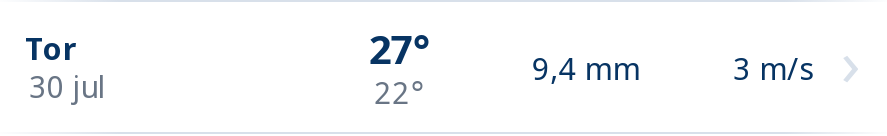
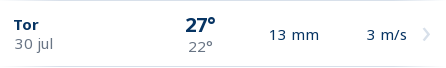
- 9,4 mm
+ 13 mm
